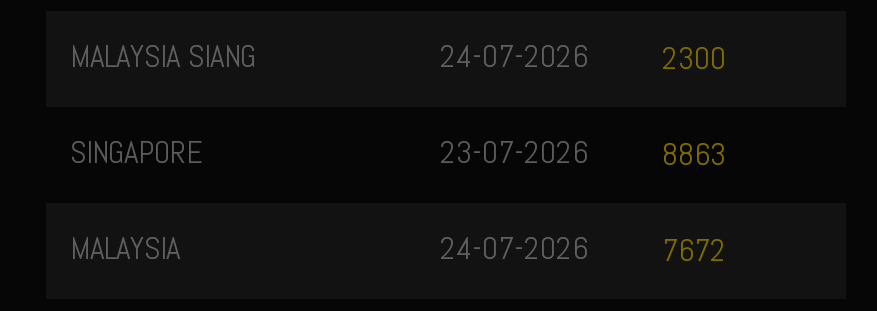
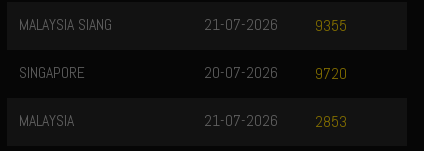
- 24-07-2026
+ 21-07-2026

- 2300
+ 9355

- 23-07-2026
+ 20-07-2026

- 8863
+ 9720

- 24-07-2026
+ 21-07-2026

- 7672
+ 2853
